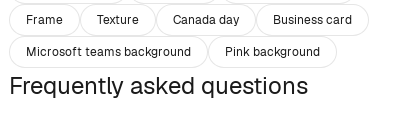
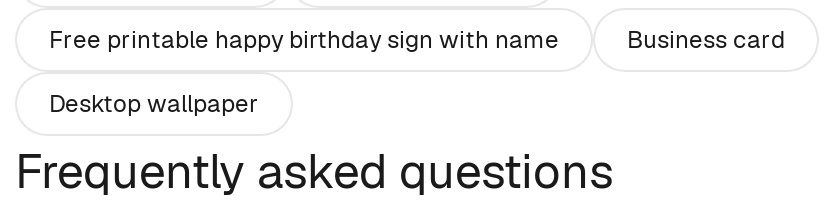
- Frame
- Texture
- Canada day
+ Free printable happy birthday sign with name

- Microsoft teams background
- Pink background
+ Desktop wallpaper
